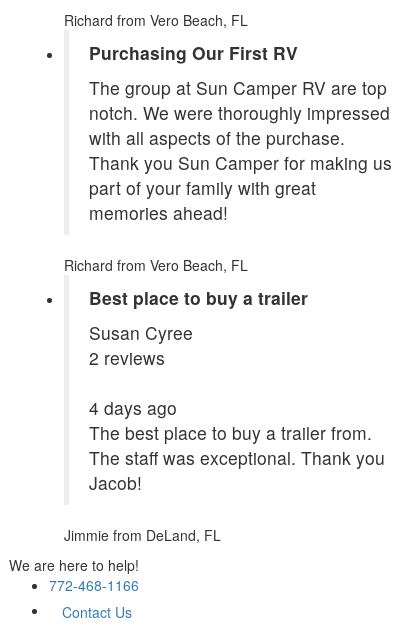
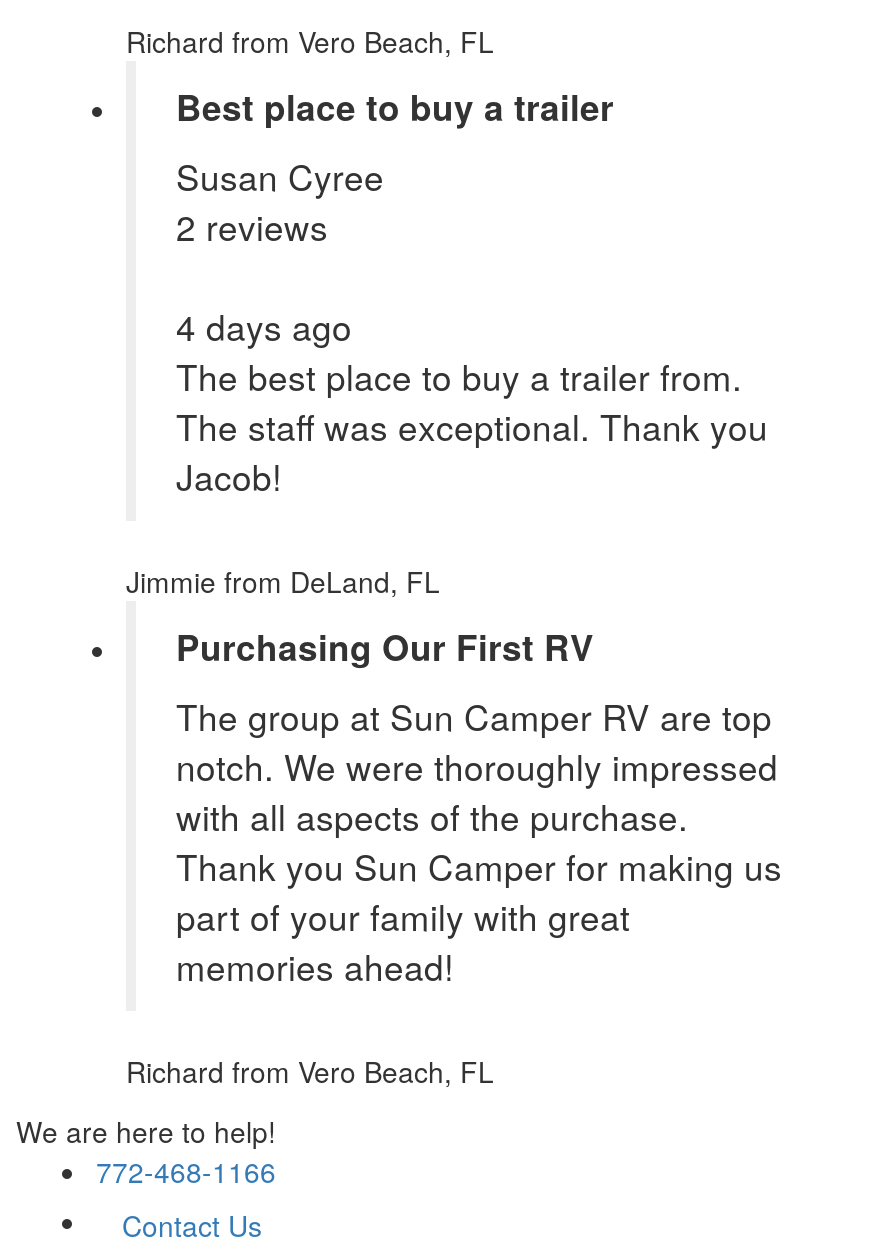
moved down: Purchasing Our First RV | The group at Sun Camper RV are top | notch. We were thoroughly impressed | with all aspects of the purchase. | Thank you Sun Camper for making us | part of your family with great | memories ahead! | Richard from Vero Beach, FL

moved up: Best place to buy a trailer | Susan Cyree | 2 reviews | 4 days ago | The best place to buy a trailer from. | The staff was exceptional. Thank you | Jacob! | Jimmie from DeLand, FL
